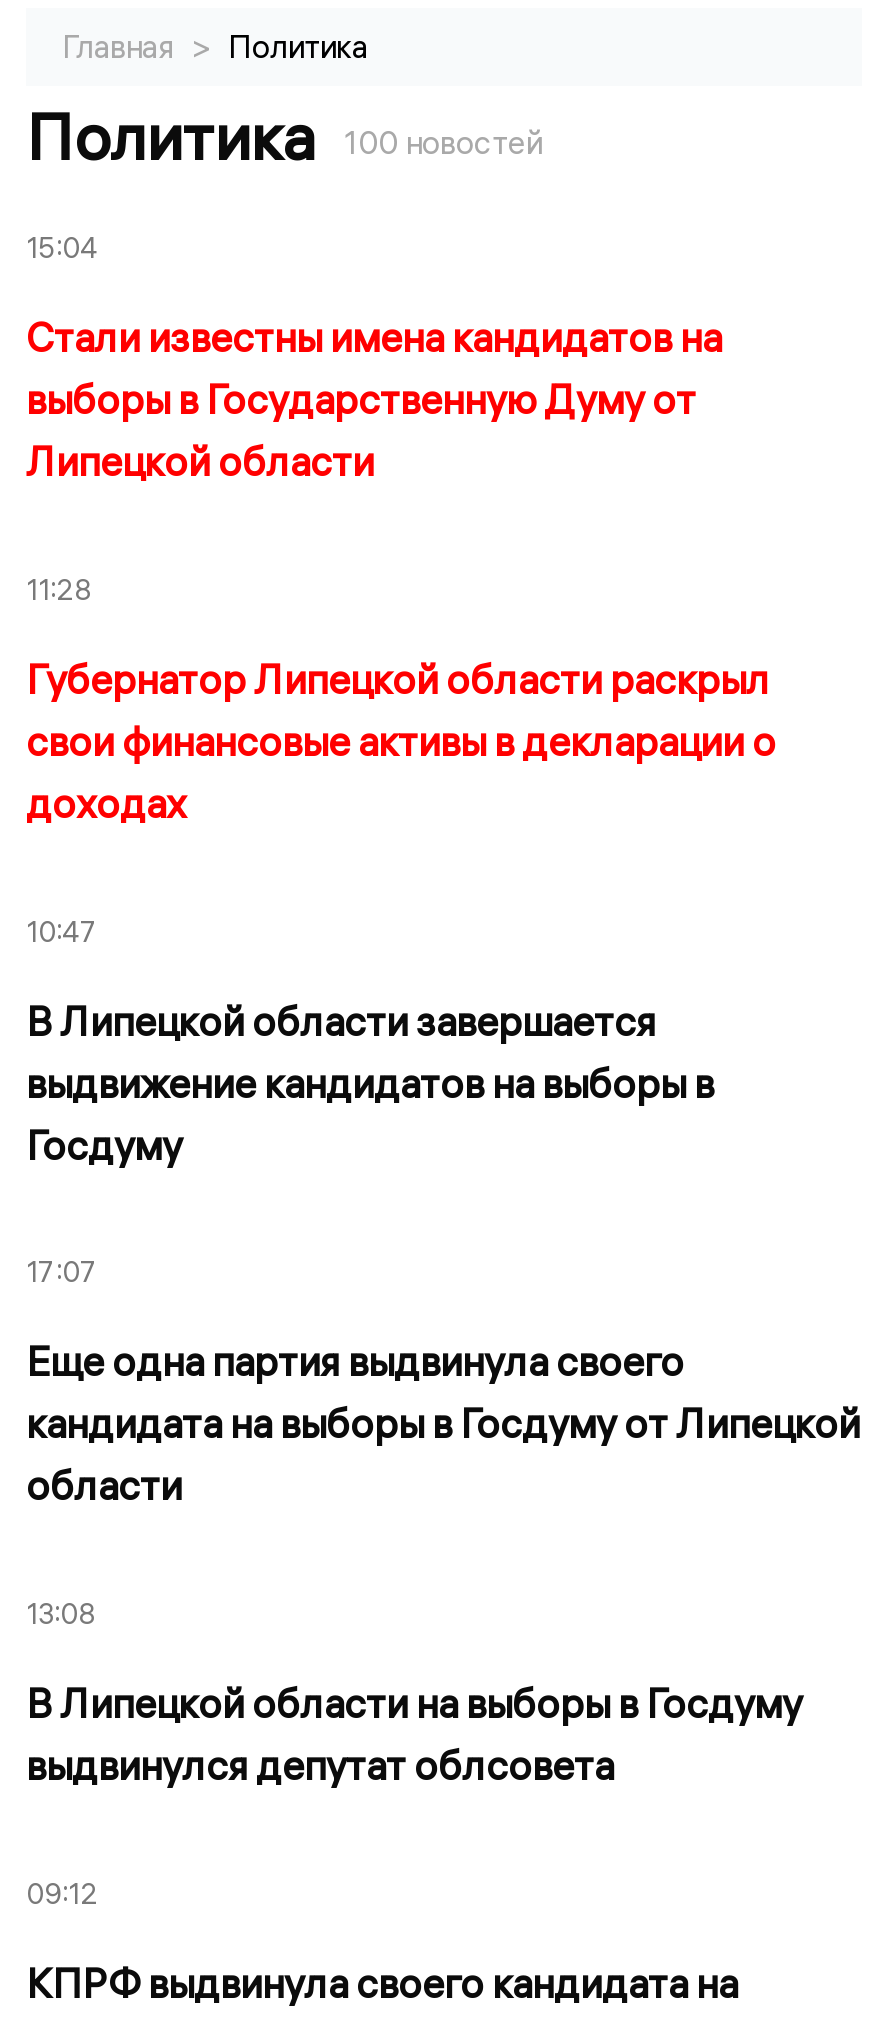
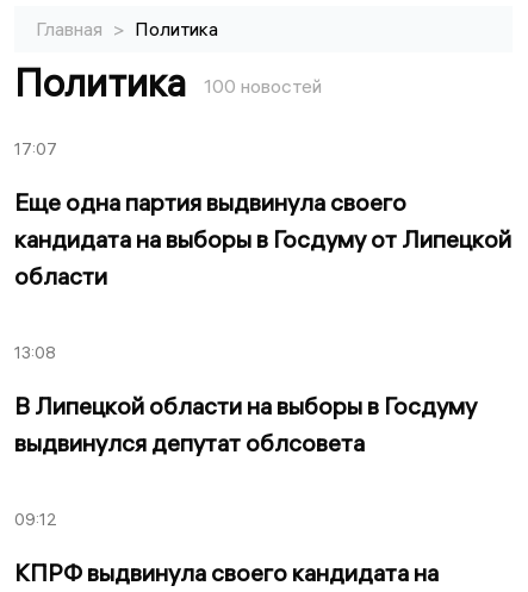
- 15:04
- Стали известны имена кандидатов на
- выборы в Государственную Думу от
- Липецкой области
- 11:28
- Губернатор Липецкой области раскрыл
- свои финансовые активы в декларации о
- доходах
- 10:47
- В Липецкой области завершается
- выдвижение кандидатов на выборы в
- Госдуму
